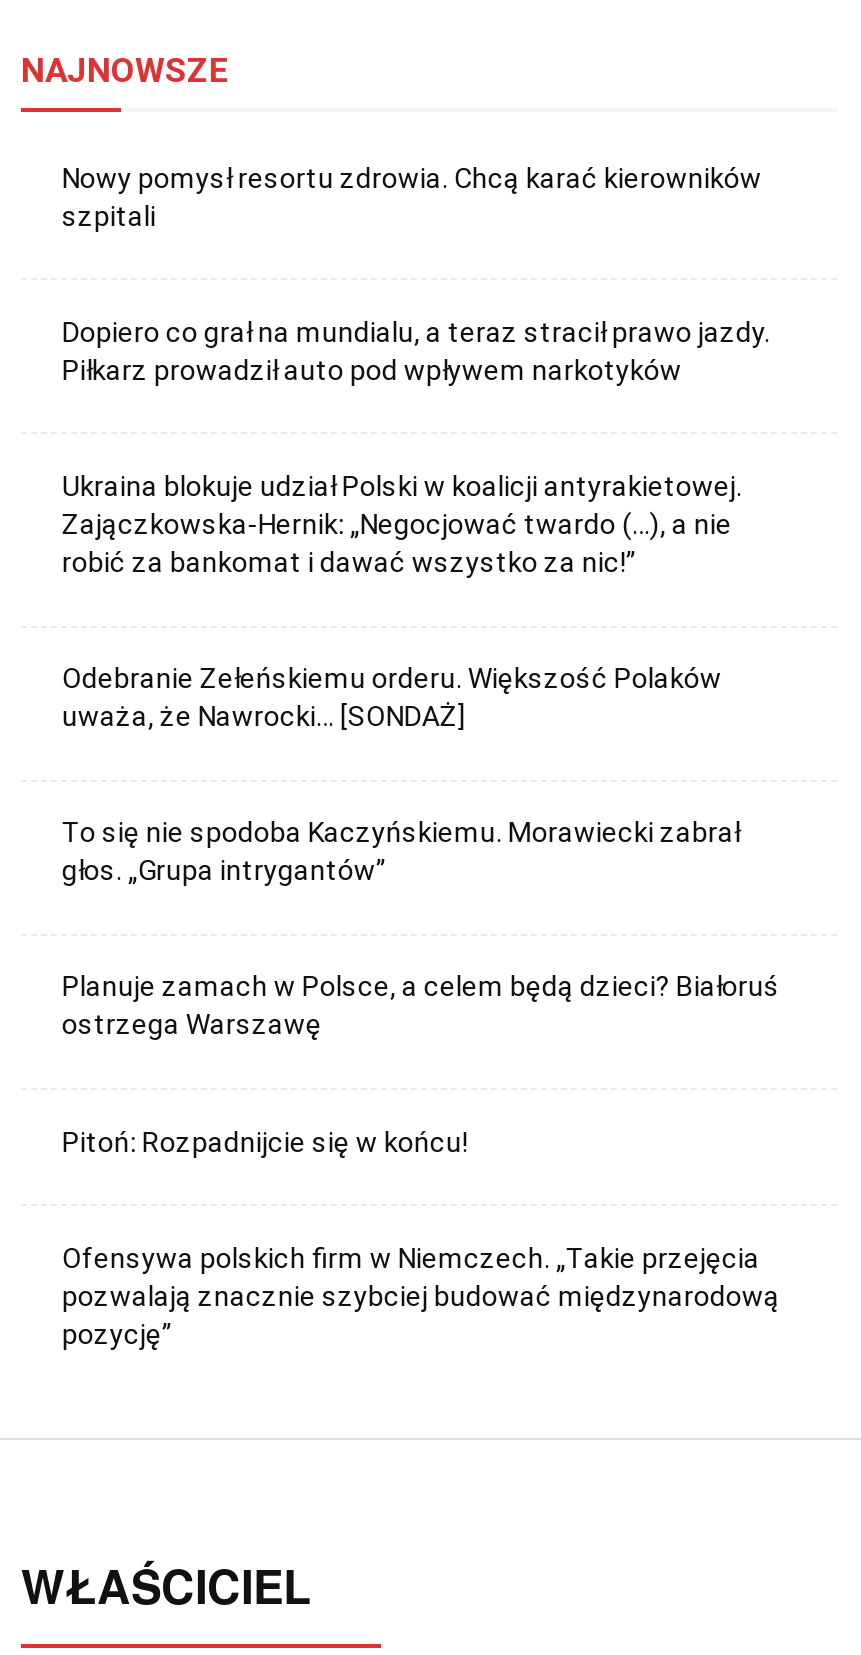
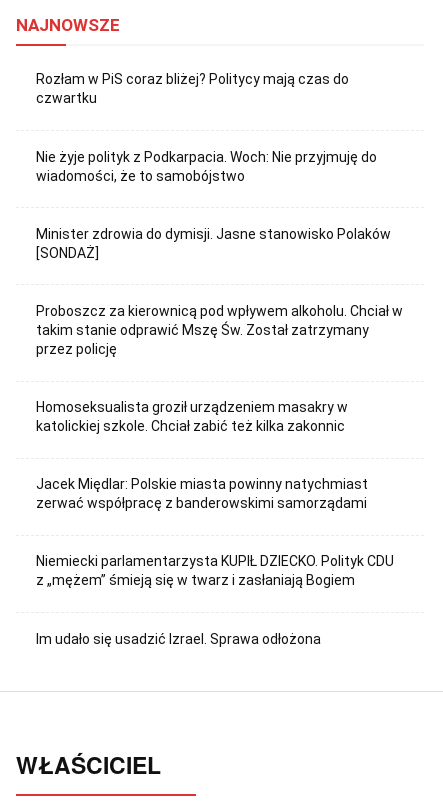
- Nowy pomysł resortu zdrowia. Chcą karać kierowników
- szpitali
+ Rozłam w PiS coraz bliżej? Politycy mają czas do
+ czwartku

- Dopiero co grał na mundialu, a teraz stracił prawo jazdy.
- Piłkarz prowadził auto pod wpływem narkotyków
+ Nie żyje polityk z Podkarpacia. Woch: Nie przyjmuję do
+ wiadomości, że to samobójstwo

- Ukraina blokuje udział Polski w koalicji antyrakietowej.
- Zajączkowska-Hernik: „Negocjować twardo (…), a nie
- robić za bankomat i dawać wszystko za nic!”
+ Minister zdrowia do dymisji. Jasne stanowisko Polaków
+ [SONDAŻ]

- Odebranie Zełeńskiemu orderu. Większość Polaków
- uważa, że Nawrocki… [SONDAŻ]
+ Proboszcz za kierownicą pod wpływem alkoholu. Chciał w
+ takim stanie odprawić Mszę Św. Został zatrzymany
+ przez policję

- To się nie spodoba Kaczyńskiemu. Morawiecki zabrał
- głos. „Grupa intrygantów”
+ Homoseksualista groził urządzeniem masakry w
+ katolickiej szkole. Chciał zabić też kilka zakonnic

- Planuje zamach w Polsce, a celem będą dzieci? Białoruś
- ostrzega Warszawę
+ Jacek Międlar: Polskie miasta powinny natychmiast
+ zerwać współpracę z banderowskimi samorządami

- Pitoń: Rozpadnijcie się w końcu!
+ Niemiecki parlamentarzysta KUPIŁ DZIECKO. Polityk CDU
+ z „mężem” śmieją się w twarz i zasłaniają Bogiem

- Ofensywa polskich firm w Niemczech. „Takie przejęcia
- pozwalają znacznie szybciej budować międzynarodową
- pozycję”
+ Im udało się usadzić Izrael. Sprawa odłożona
